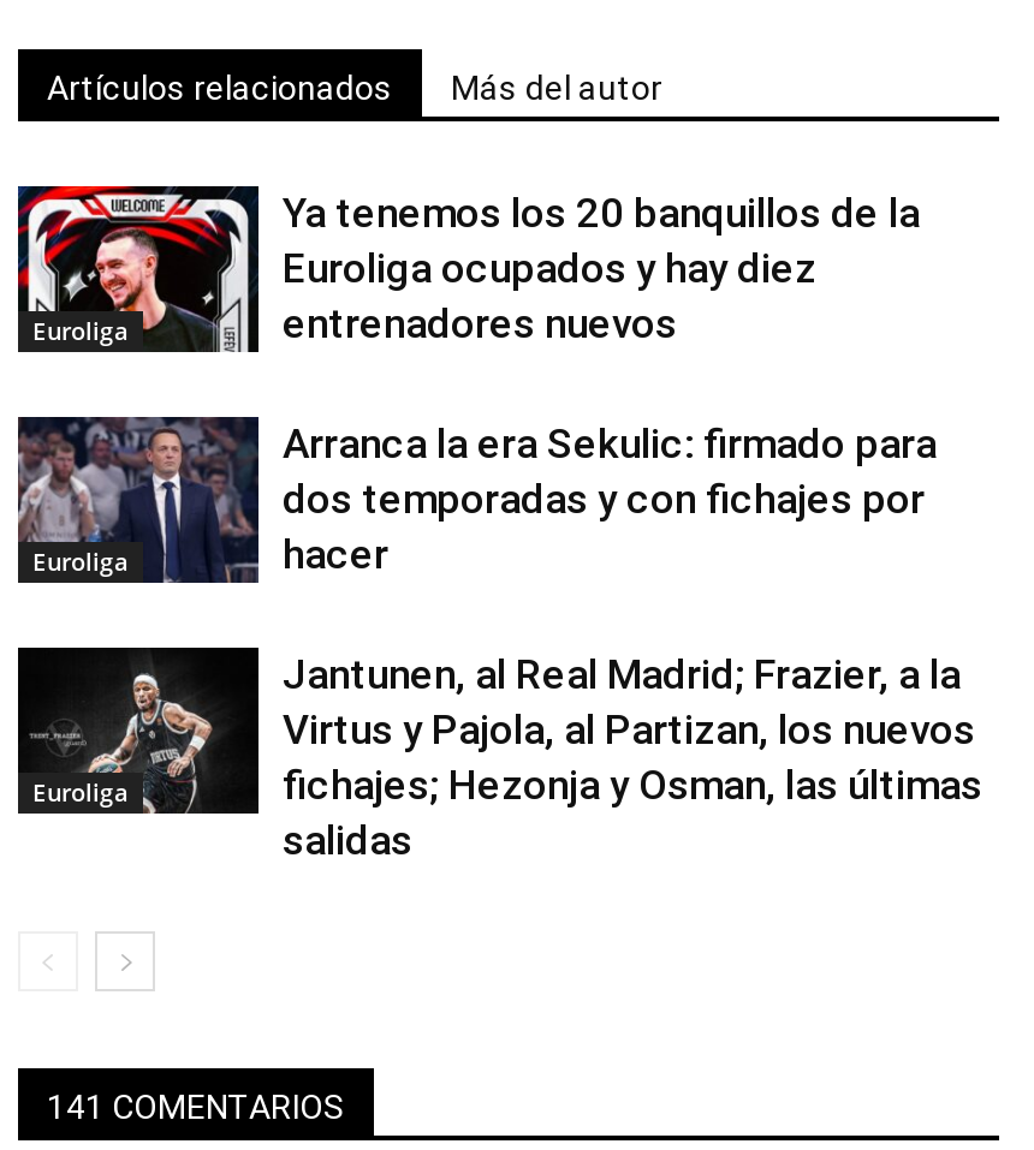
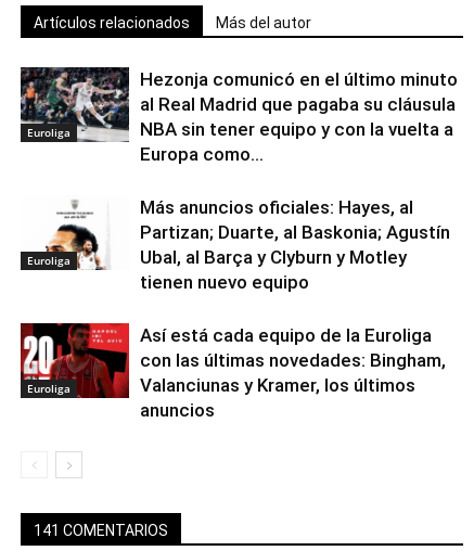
- [image]
- Ya tenemos los 20 banquillos de la
- Euroliga ocupados y hay diez
- entrenadores nuevos
+ [image]
+ Hezonja comunicó en el último minuto
+ al Real Madrid que pagaba su cláusula
+ NBA sin tener equipo y con la vuelta a
+ Europa como...

- [image]
- Arranca la era Sekulic: firmado para
- dos temporadas y con fichajes por
- hacer
+ [image]
+ Más anuncios oficiales: Hayes, al
+ Partizan; Duarte, al Baskonia; Agustín
+ Ubal, al Barça y Clyburn y Motley
+ tienen nuevo equipo

- [image]
- Jantunen, al Real Madrid; Frazier, a la
- Virtus y Pajola, al Partizan, los nuevos
- fichajes; Hezonja y Osman, las últimas
- salidas
+ [image]
+ Así está cada equipo de la Euroliga
+ con las últimas novedades: Bingham,
+ Valanciunas y Kramer, los últimos
+ anuncios
